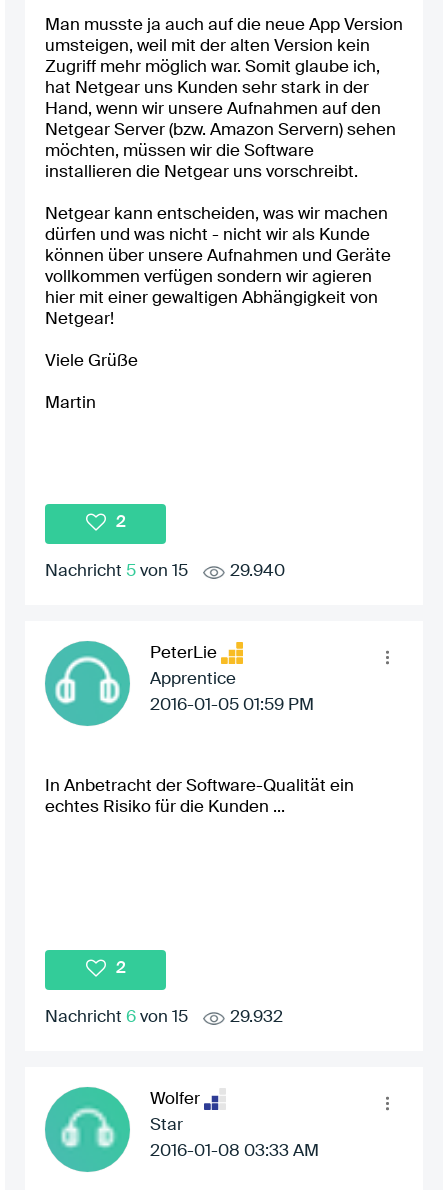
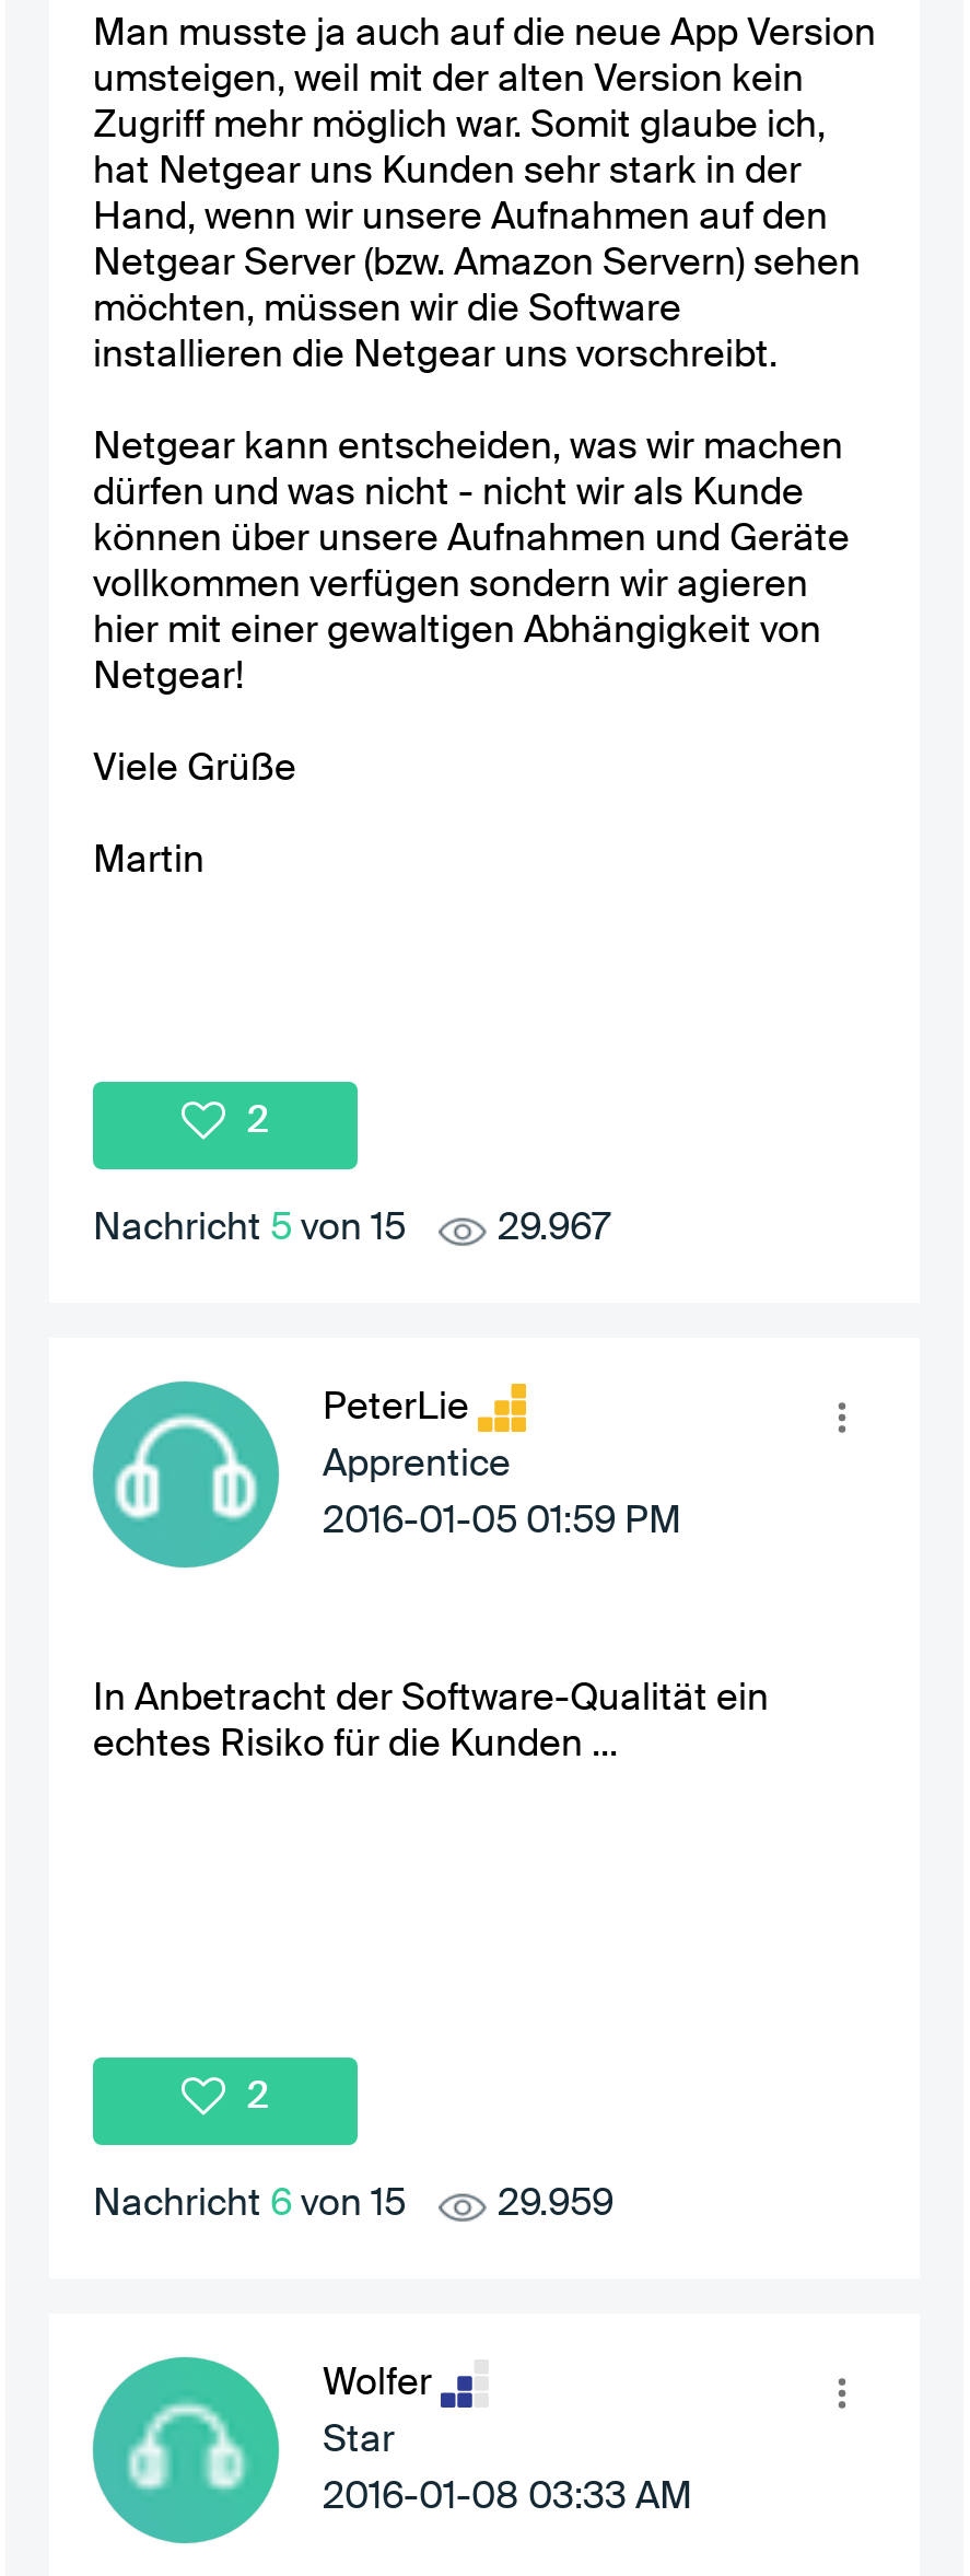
- 29.940
+ 29.967

- 29.932
+ 29.959
